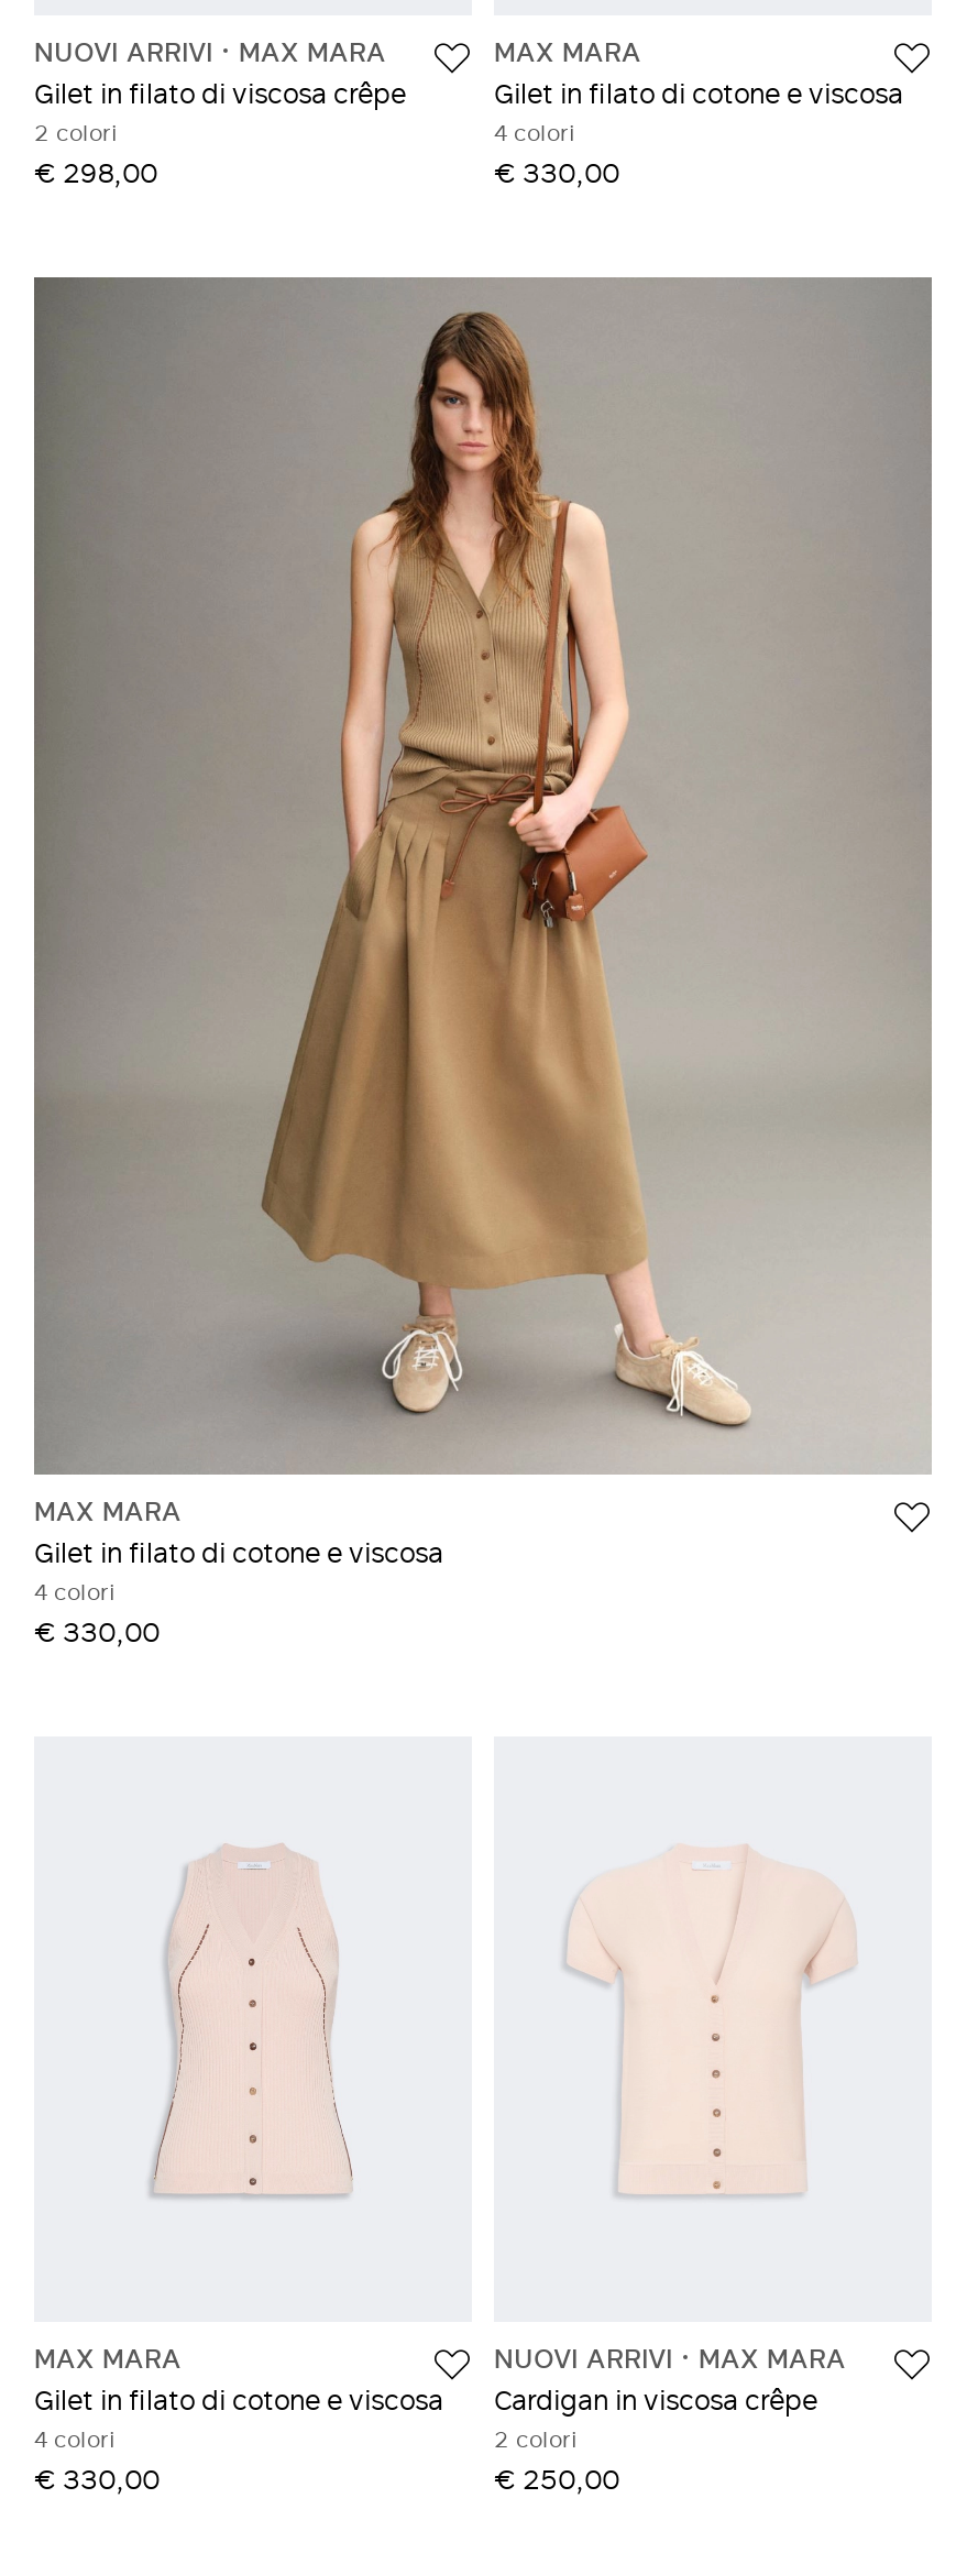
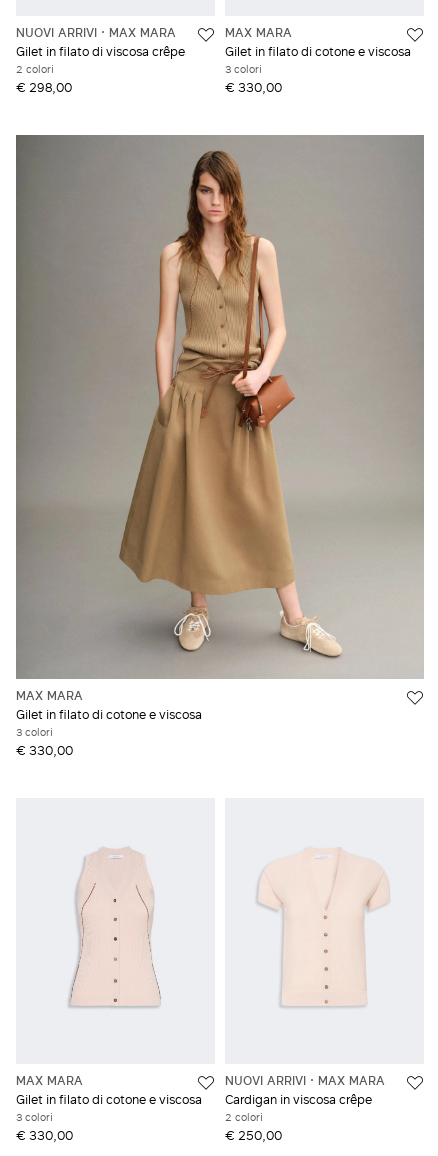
- 4 colori
+ 3 colori

- 4 colori
+ 3 colori

- 4 colori
+ 3 colori
